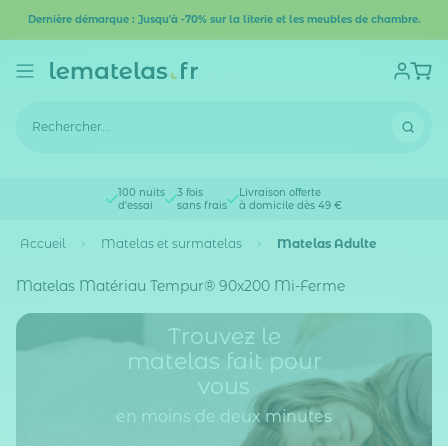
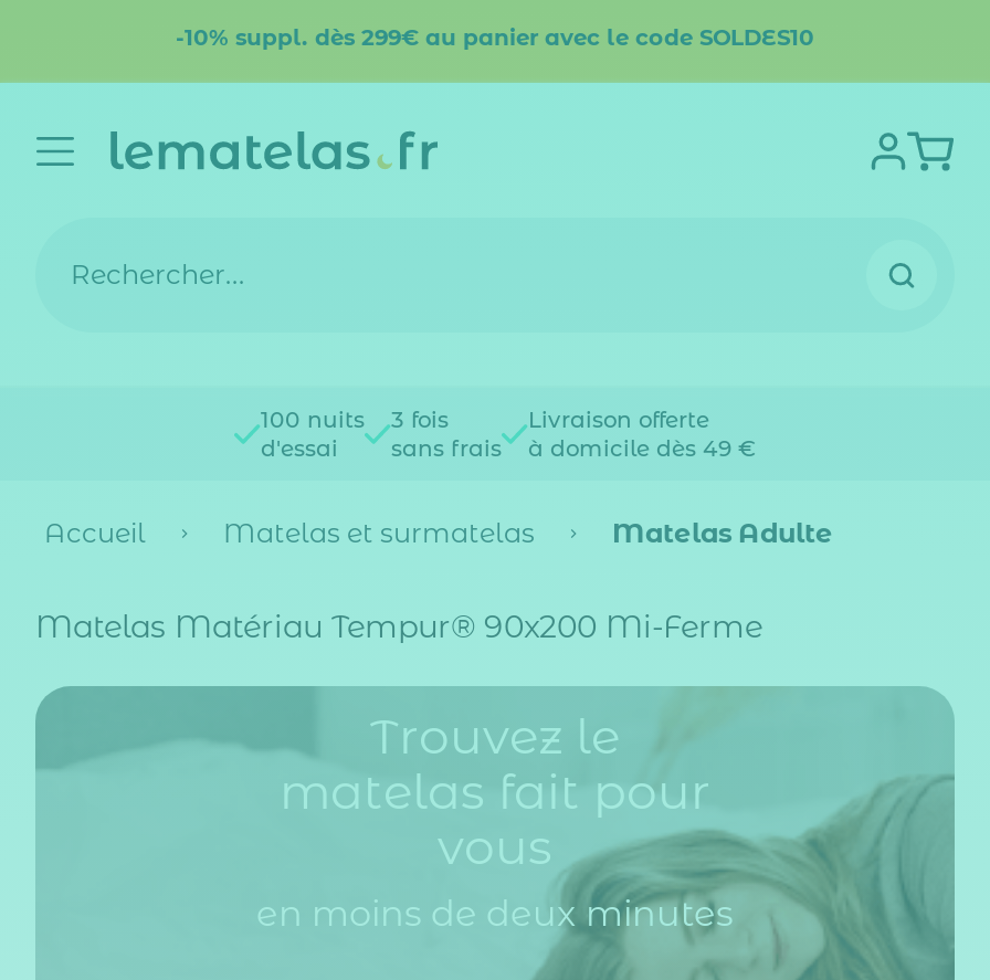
- Dernière démarque : Jusqu'à -70% sur la literie et les meubles de chambre.
+ -10% suppl. dès 299€ au panier avec le code SOLDES10
